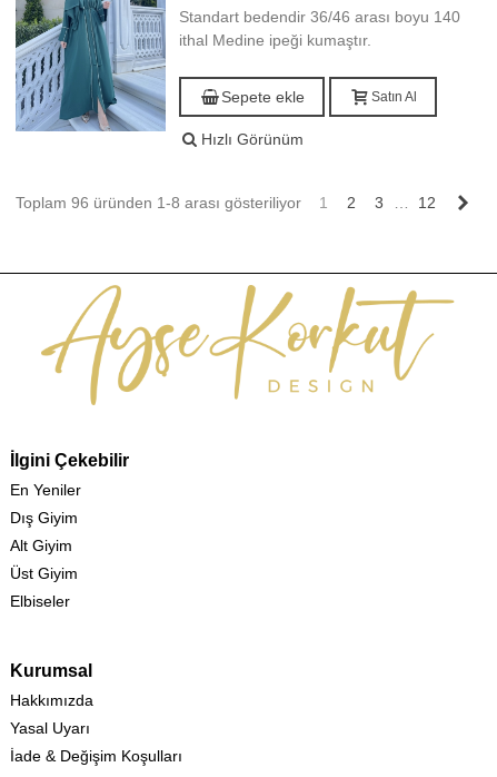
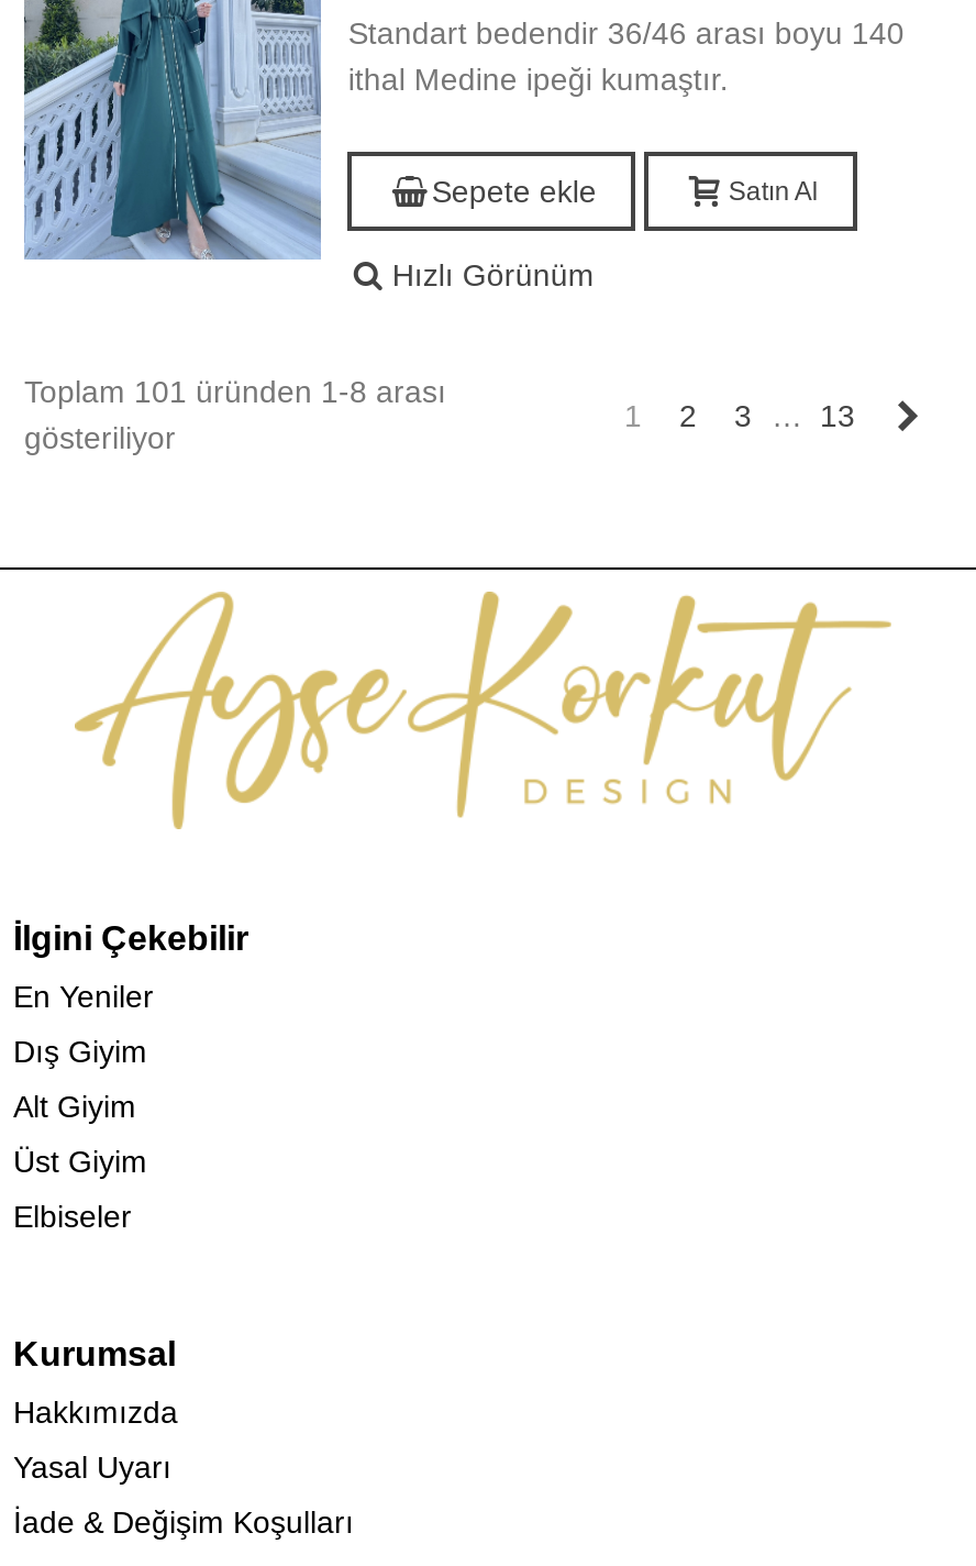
- Toplam 96 üründen 1-8 arası gösteriliyor
+ Toplam 101 üründen 1-8 arası
+ gösteriliyor

- 3 … 12
+ 3 … 13
